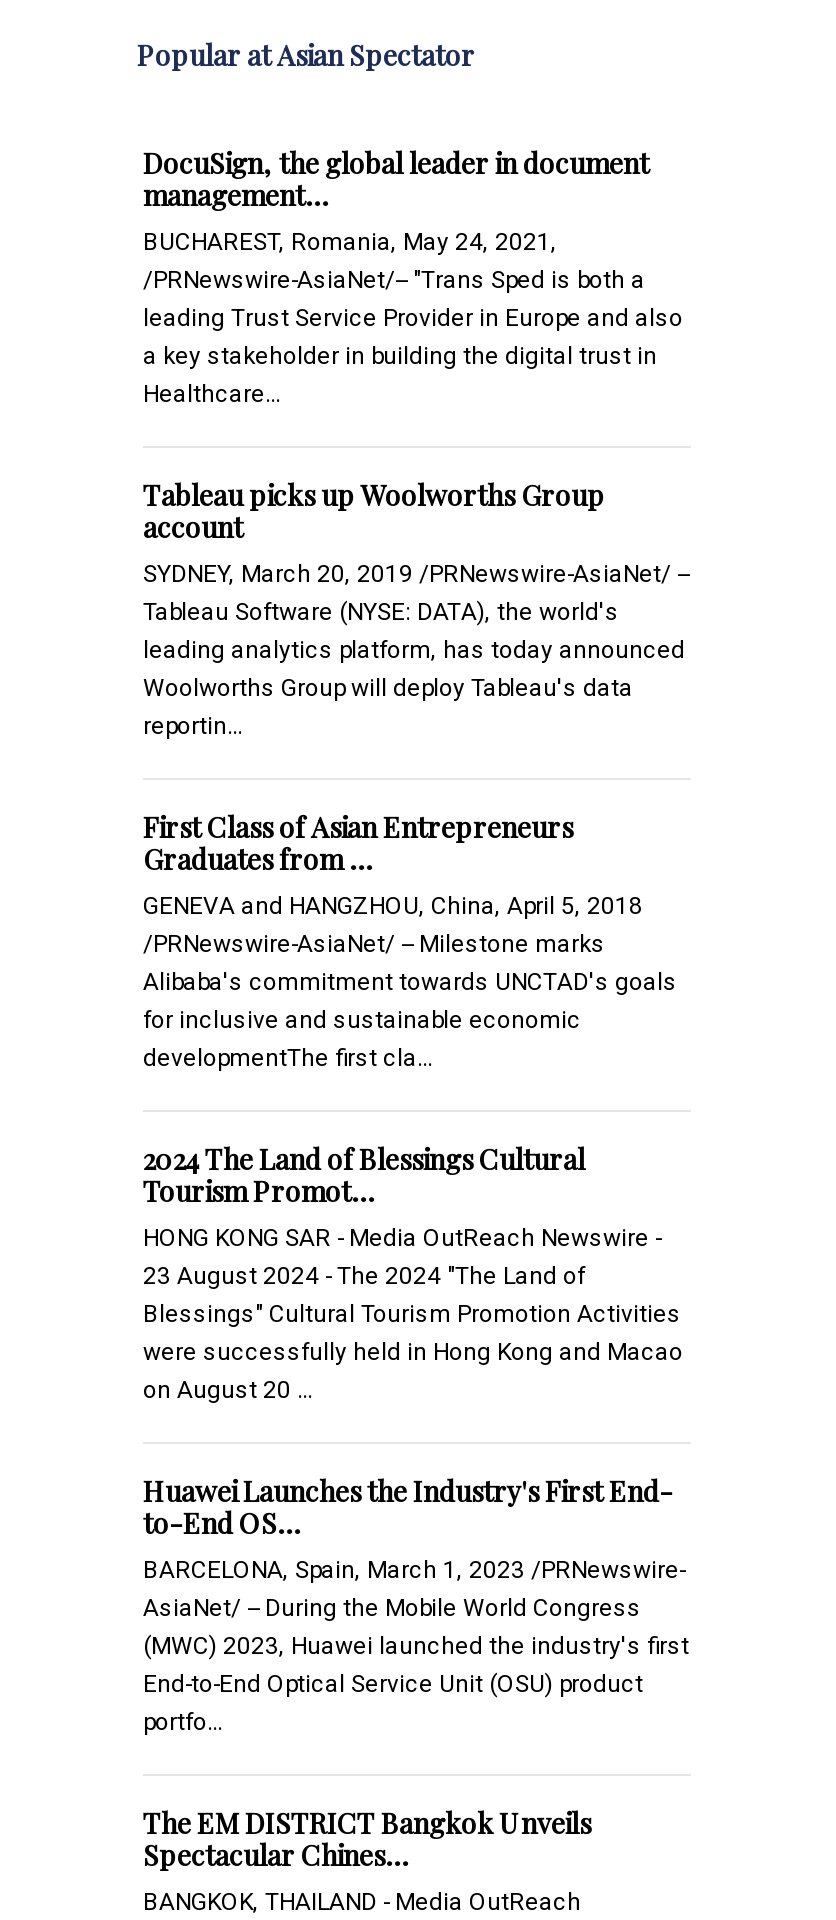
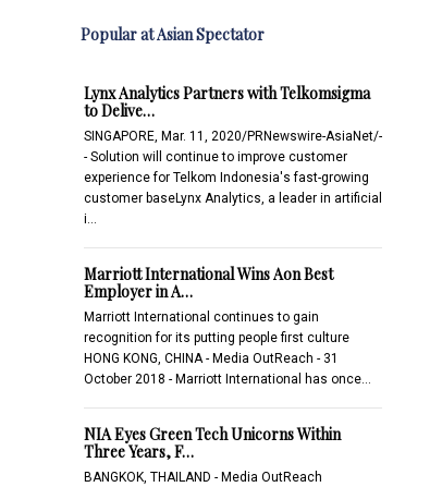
- DocuSign, the global leader in document
- management…
- BUCHAREST, Romania, May 24, 2021,
- /PRNewswire-AsiaNet/-- "Trans Sped is both a
- leading Trust Service Provider in Europe and also
- a key stakeholder in building the digital trust in
- Healthcare…
- Tableau picks up Woolworths Group
- account
- SYDNEY, March 20, 2019 /PRNewswire-AsiaNet/ --
- Tableau Software (NYSE: DATA), the world's
- leading analytics platform, has today announced
- Woolworths Group will deploy Tableau's data
- reportin…
- First Class of Asian Entrepreneurs
- Graduates from …
- GENEVA and HANGZHOU, China, April 5, 2018
- /PRNewswire-AsiaNet/ -- Milestone marks
- Alibaba's commitment towards UNCTAD's goals
- for inclusive and sustainable economic
- developmentThe first cla…
- 2024 The Land of Blessings Cultural
- Tourism Promot…
- HONG KONG SAR - Media OutReach Newswire -
- 23 August 2024 - The 2024 "The Land of
- Blessings" Cultural Tourism Promotion Activities
- were successfully held in Hong Kong and Macao
- on August 20 …
- Huawei Launches the Industry's First End-
- to-End OS…
- BARCELONA, Spain, March 1, 2023 /PRNewswire-
- AsiaNet/ -- During the Mobile World Congress
- (MWC) 2023, Huawei launched the industry's first
- End-to-End Optical Service Unit (OSU) product
- portfo…
- The EM DISTRICT Bangkok Unveils
- Spectacular Chines…
+ Lynx Analytics Partners with Telkomsigma
+ to Delive…
+ SINGAPORE, Mar. 11, 2020/PRNewswire-AsiaNet/-
+ - Solution will continue to improve customer
+ experience for Telkom Indonesia's fast-growing
+ customer baseLynx Analytics, a leader in artificial
+ i…
+ Marriott International Wins Aon Best
+ Employer in A…
+ Marriott International continues to gain
+ recognition for its putting people first culture
+ HONG KONG, CHINA - Media OutReach - 31
+ October 2018 - Marriott International has once…
+ NIA Eyes Green Tech Unicorns Within
+ Three Years, F…
